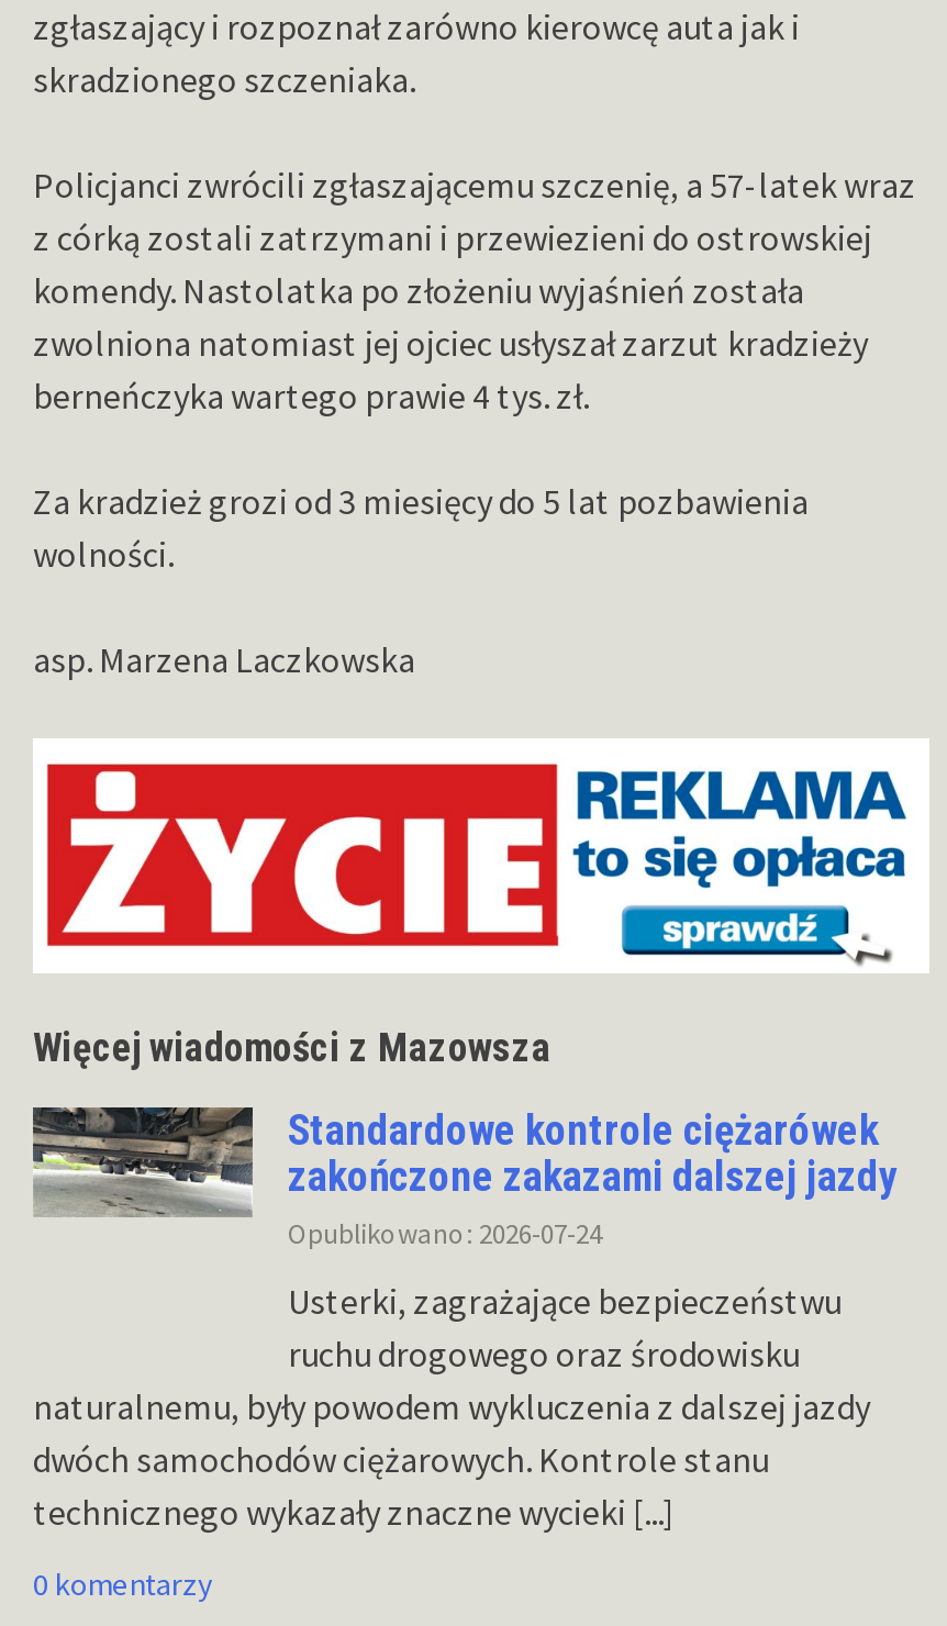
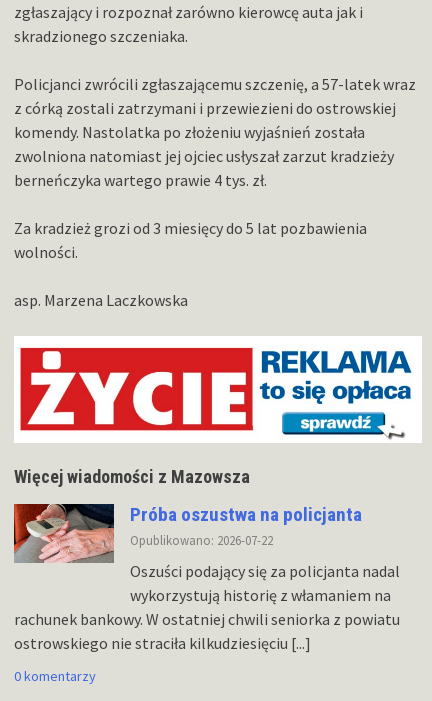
- [image]
- Standardowe kontrole ciężarówek
- zakończone zakazami dalszej jazdy
- Opublikowano: 2026-07-24
+ [image]
+ Próba oszustwa na policjanta
+ Opublikowano: 2026-07-22

- Usterki, zagrażające bezpieczeństwu
- ruchu drogowego oraz środowisku
- naturalnemu, były powodem wykluczenia z dalszej jazdy
- dwóch samochodów ciężarowych. Kontrole stanu
- technicznego wykazały znaczne wycieki [...]
+ Oszuści podający się za policjanta nadal
+ wykorzystują historię z włamaniem na
+ rachunek bankowy. W ostatniej chwili seniorka z powiatu
+ ostrowskiego nie straciła kilkudziesięciu [...]
